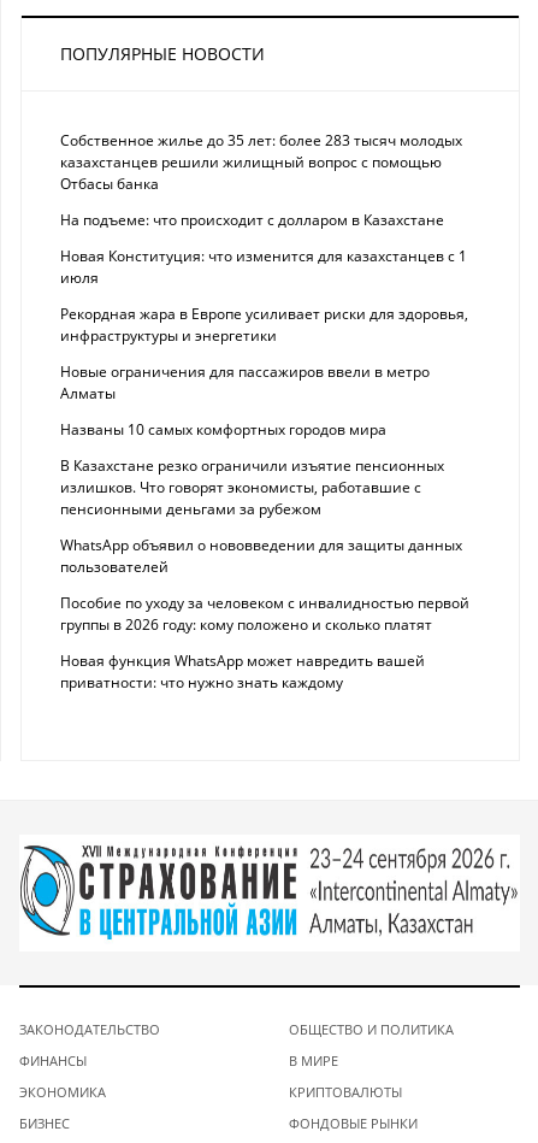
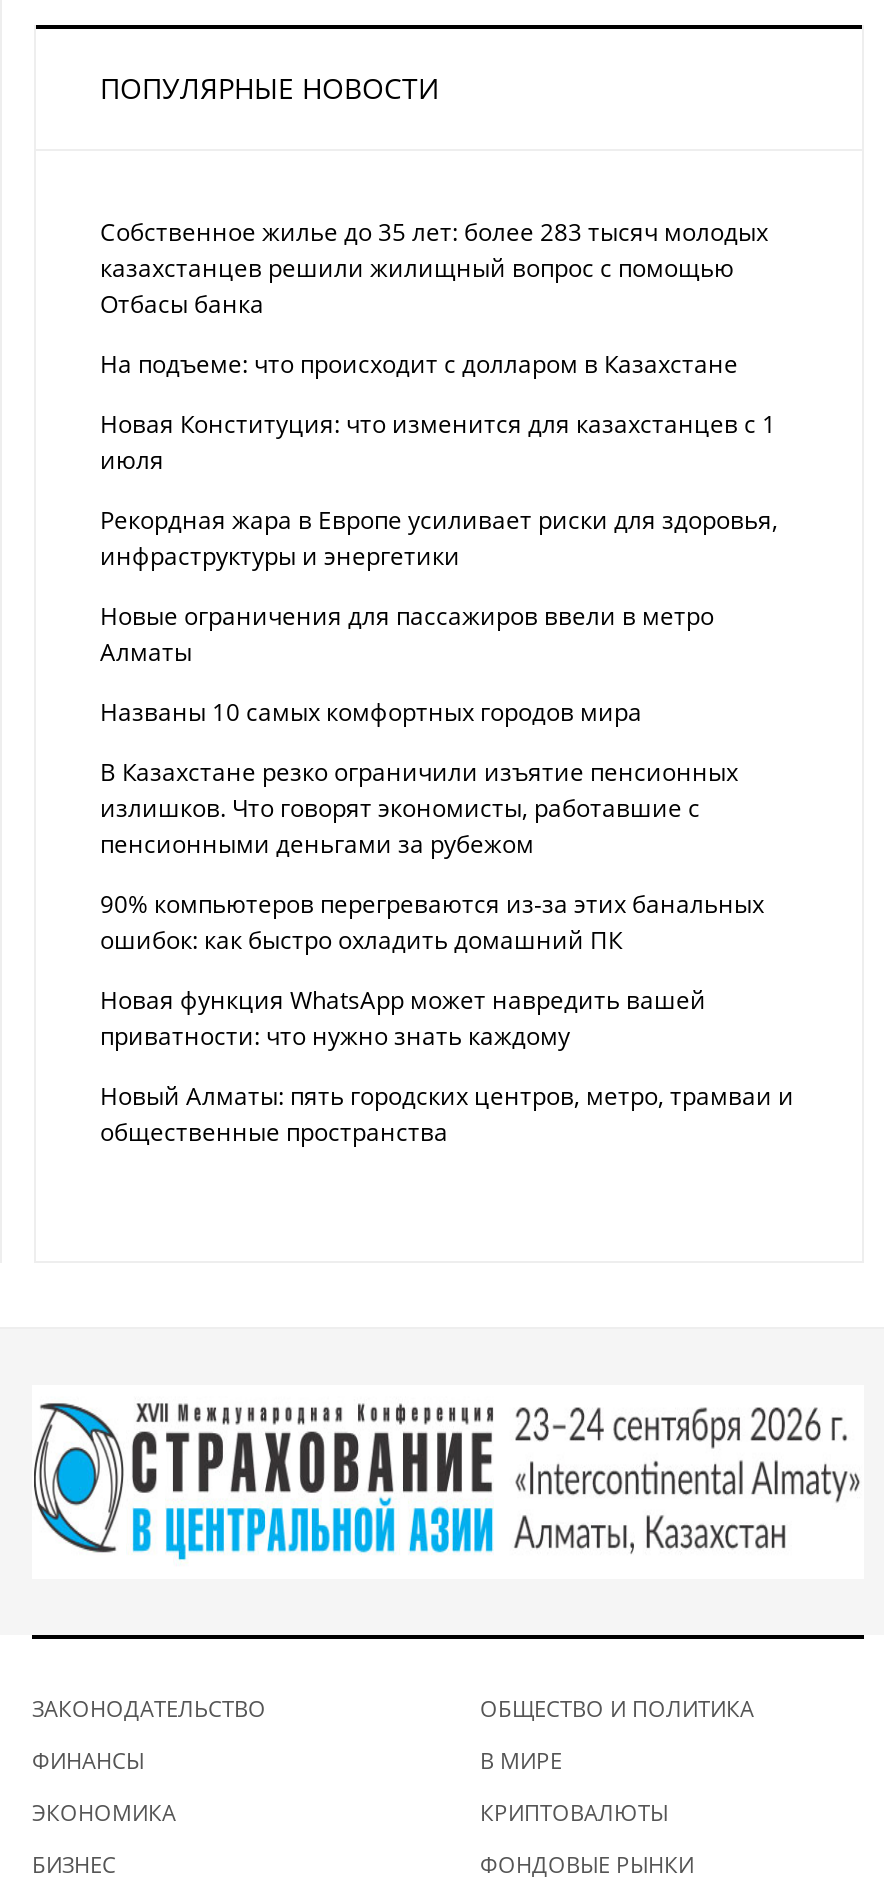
- WhatsApp объявил о нововведении для защиты данных
- пользователей
- Пособие по уходу за человеком с инвалидностью первой
- группы в 2026 году: кому положено и сколько платят
+ 90% компьютеров перегреваются из-за этих банальных
+ ошибок: как быстро охладить домашний ПК

moved up: Новая функция WhatsApp может навредить вашей | приватности: что нужно знать каждому

+ Новый Алматы: пять городских центров, метро, трамваи и
+ общественные пространства
